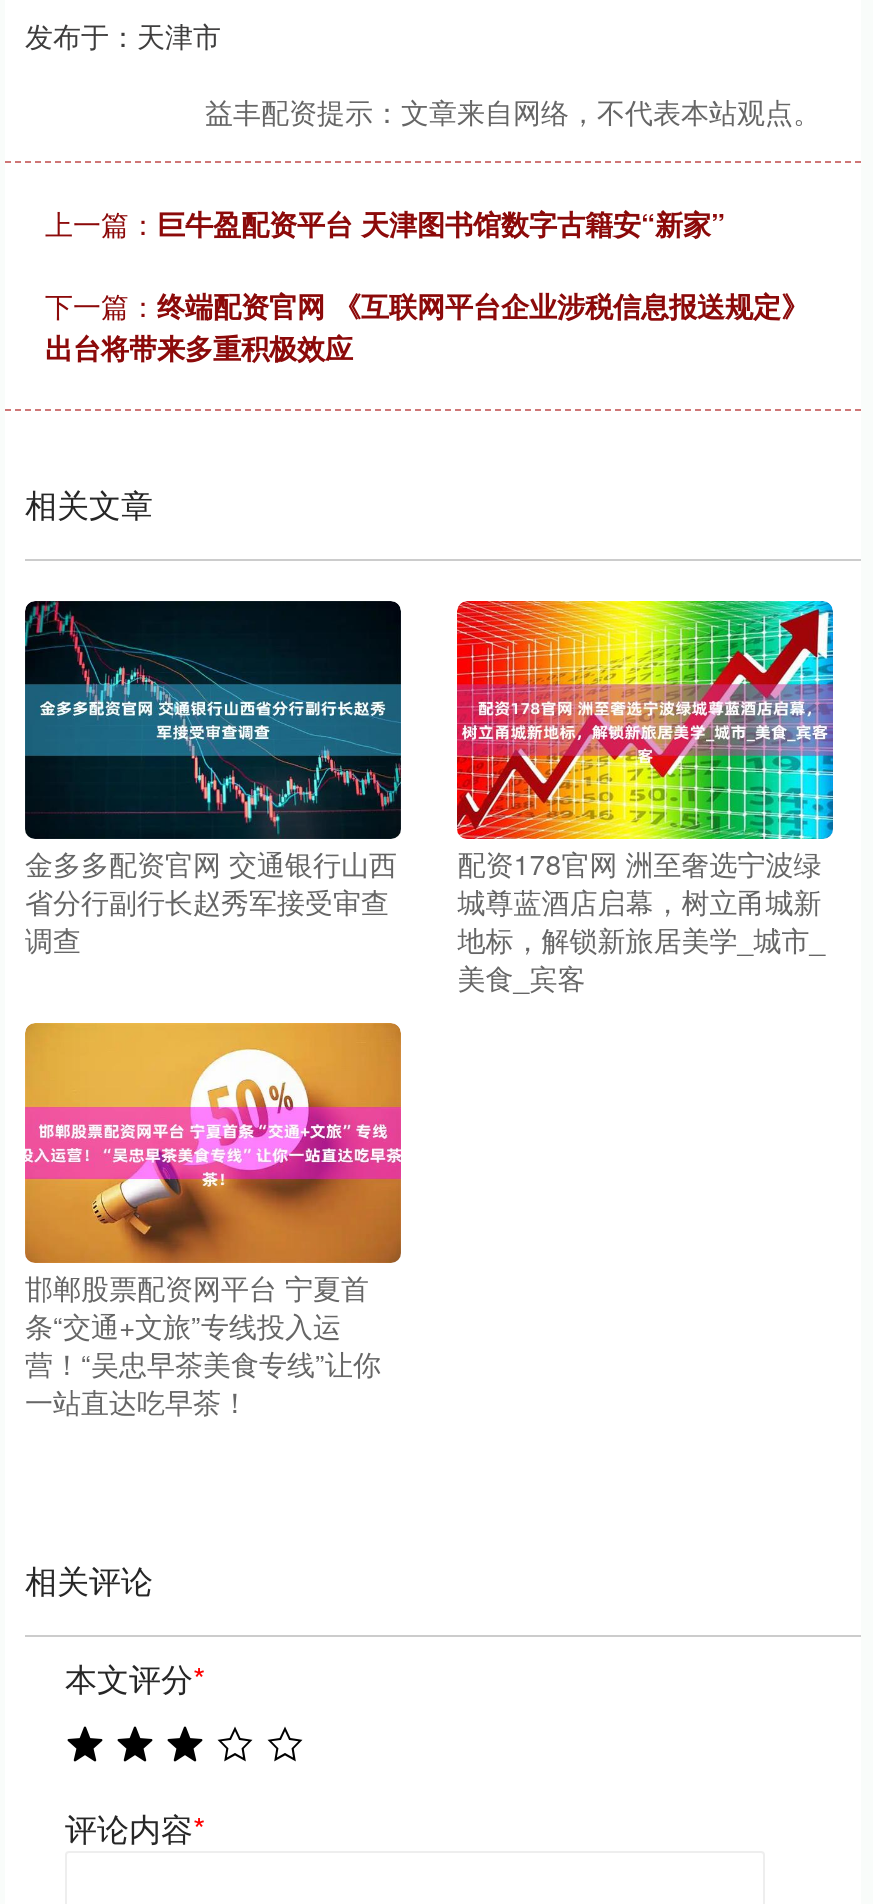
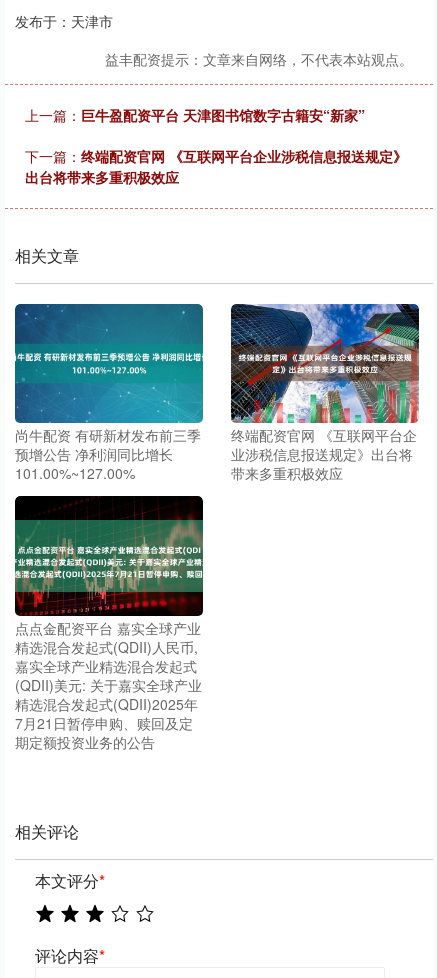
- [image]
+ [image]

- [image]
+ [image]

- 金多多配资官网 交通银行山西
- 省分行副行长赵秀军接受审查
- 调查
+ 尚牛配资 有研新材发布前三季
+ 预增公告 净利润同比增长
+ 101.00%~127.00%

- 配资178官网 洲至奢选宁波绿
- 城尊蓝酒店启幕，树立甬城新
- 地标，解锁新旅居美学_城市_
- 美食_宾客
+ 终端配资官网 《互联网平台企
+ 业涉税信息报送规定》出台将
+ 带来多重积极效应

- [image]
+ [image]

- 邯郸股票配资网平台 宁夏首
- 条“交通+文旅”专线投入运
- 营！“吴忠早茶美食专线”让你
- 一站直达吃早茶！
+ 点点金配资平台 嘉实全球产业
+ 精选混合发起式(QDII)人民币,
+ 嘉实全球产业精选混合发起式
+ (QDII)美元: 关于嘉实全球产业
+ 精选混合发起式(QDII)2025年
+ 7月21日暂停申购、赎回及定
+ 期定额投资业务的公告
